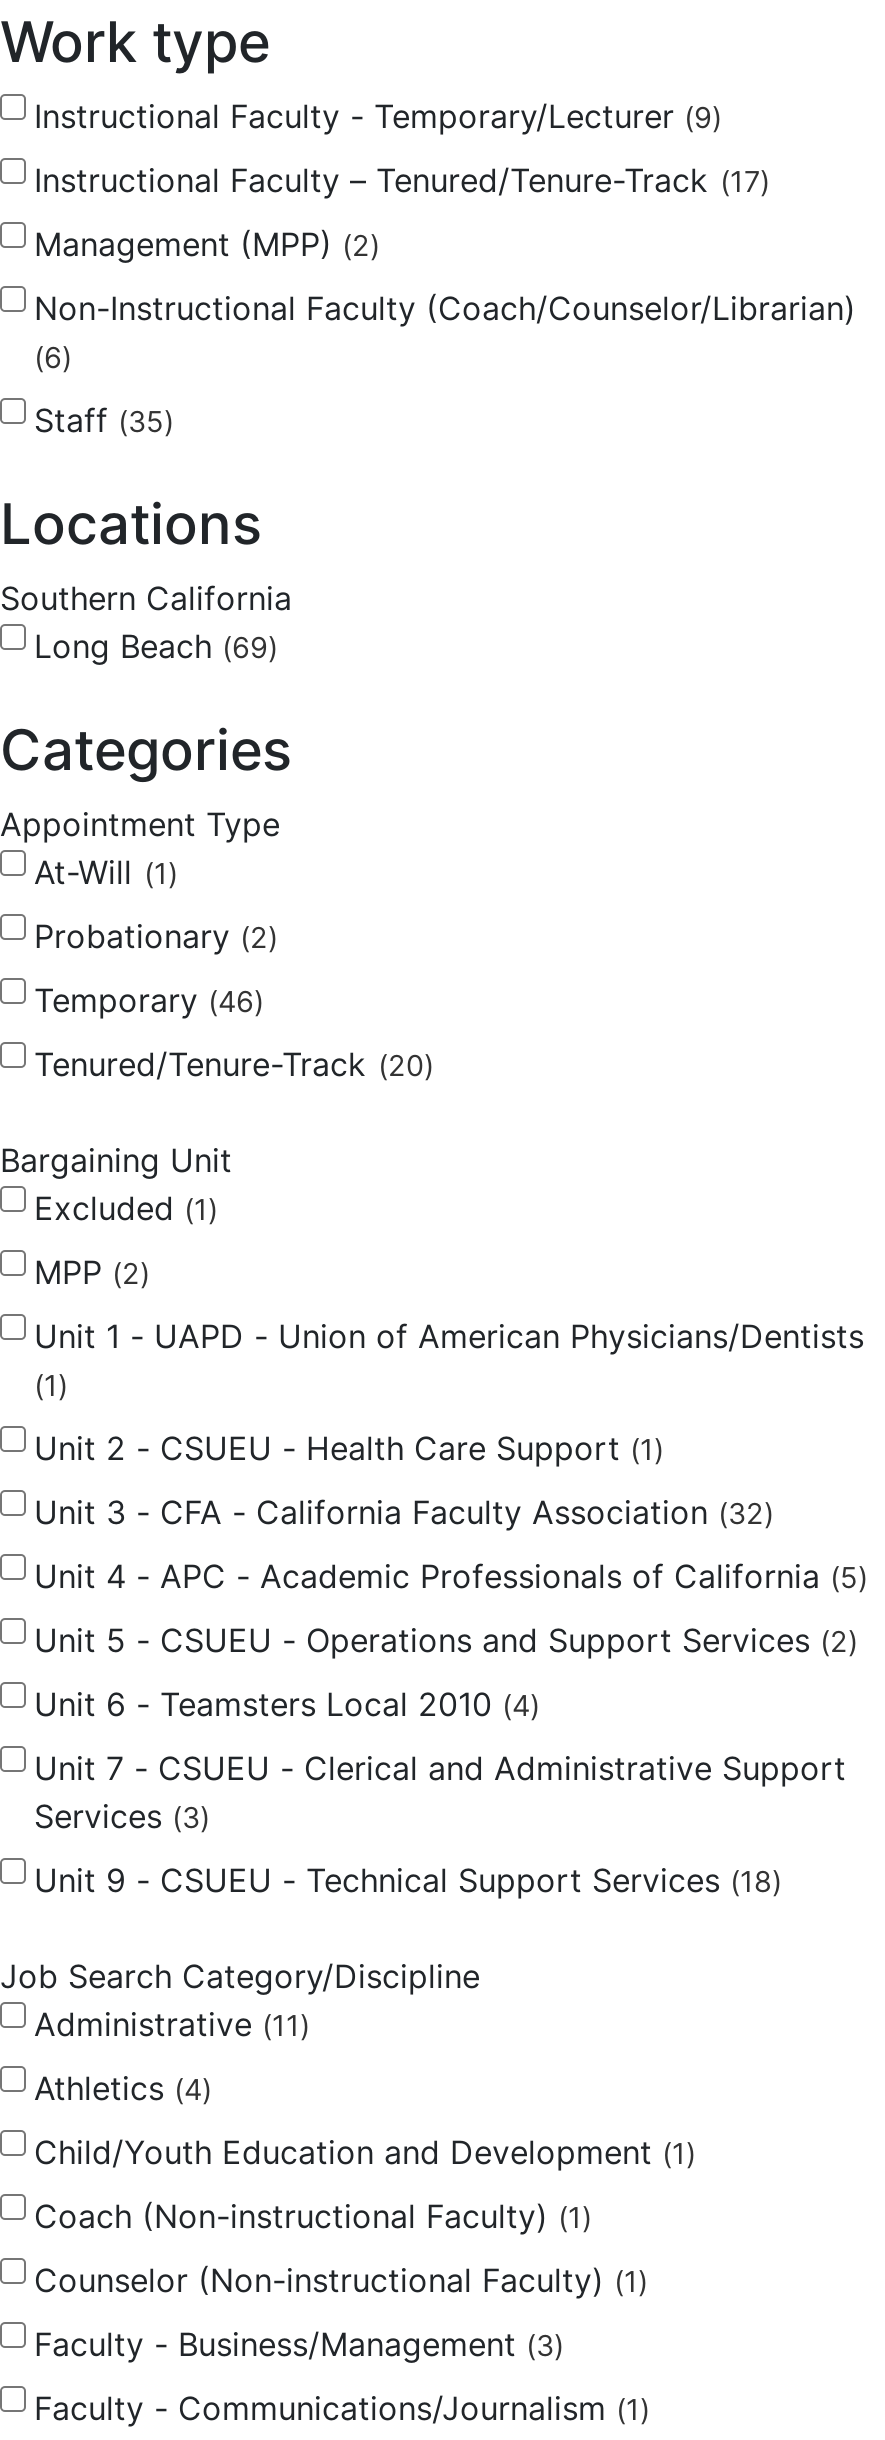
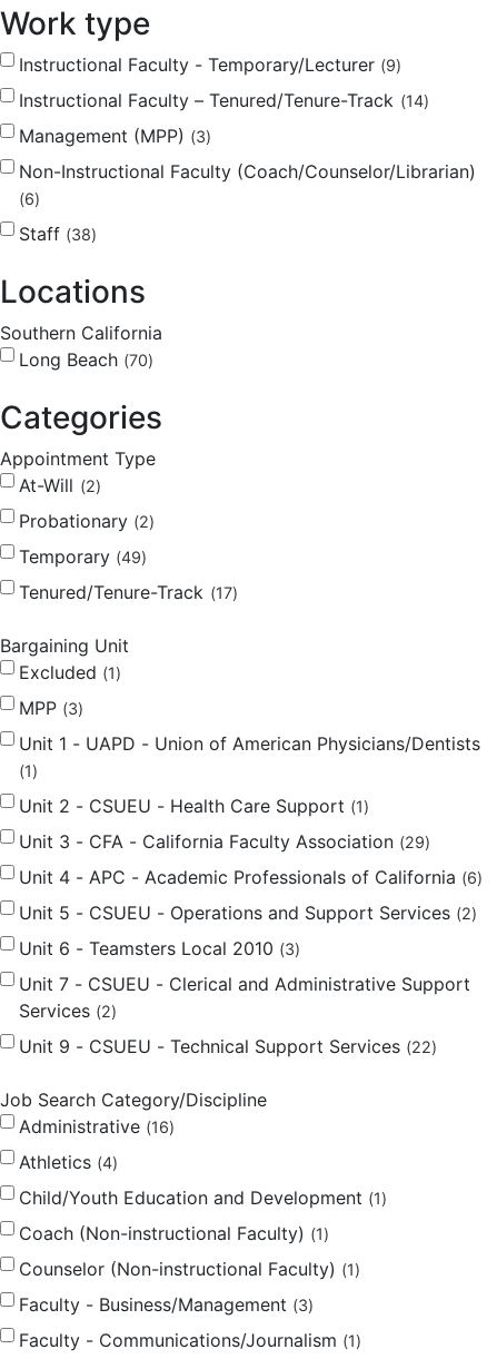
- Instructional Faculty – Tenured/Tenure-Track 17
+ Instructional Faculty – Tenured/Tenure-Track 14

- Management (MPP) 2
+ Management (MPP) 3

- Staff 35
+ Staff 38

- Long Beach 69
+ Long Beach 70

- At-Will 1
+ At-Will 2

- Temporary 46
+ Temporary 49

- Tenured/Tenure-Track 20
+ Tenured/Tenure-Track 17

- MPP 2
+ MPP 3

- Unit 3 - CFA - California Faculty Association 32
+ Unit 3 - CFA - California Faculty Association 29

- Unit 4 - APC - Academic Professionals of California 5
+ Unit 4 - APC - Academic Professionals of California 6

- Unit 6 - Teamsters Local 2010 4
+ Unit 6 - Teamsters Local 2010 3

- Services 3
+ Services 2

- Unit 9 - CSUEU - Technical Support Services 18
+ Unit 9 - CSUEU - Technical Support Services 22

- Administrative 11
+ Administrative 16
